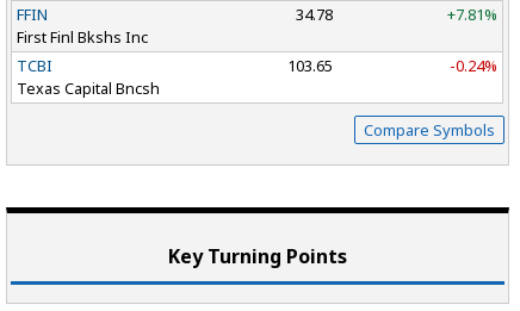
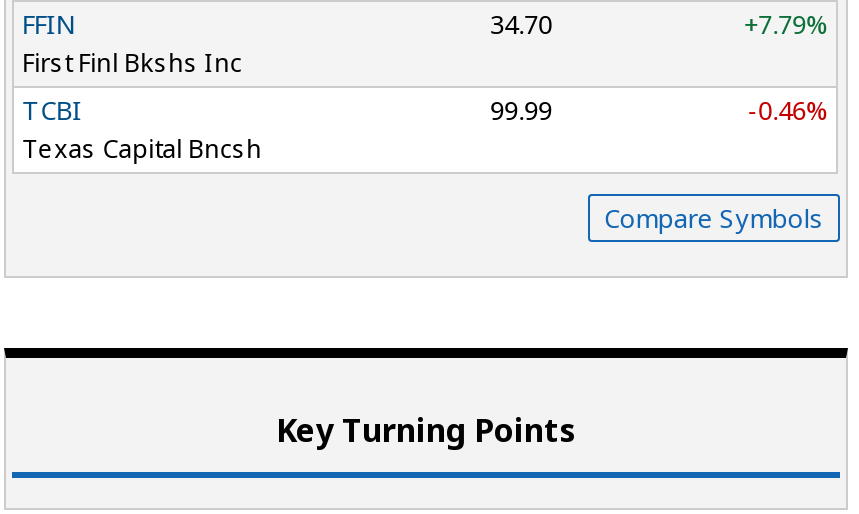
- 34.78
+ 34.70

- +7.81%
+ +7.79%

- 103.65
+ 99.99

- -0.24%
+ -0.46%
